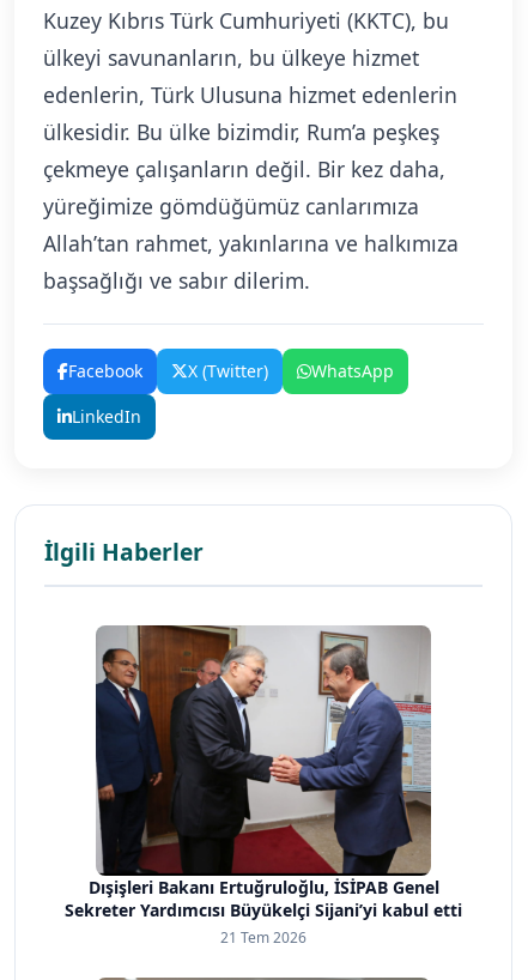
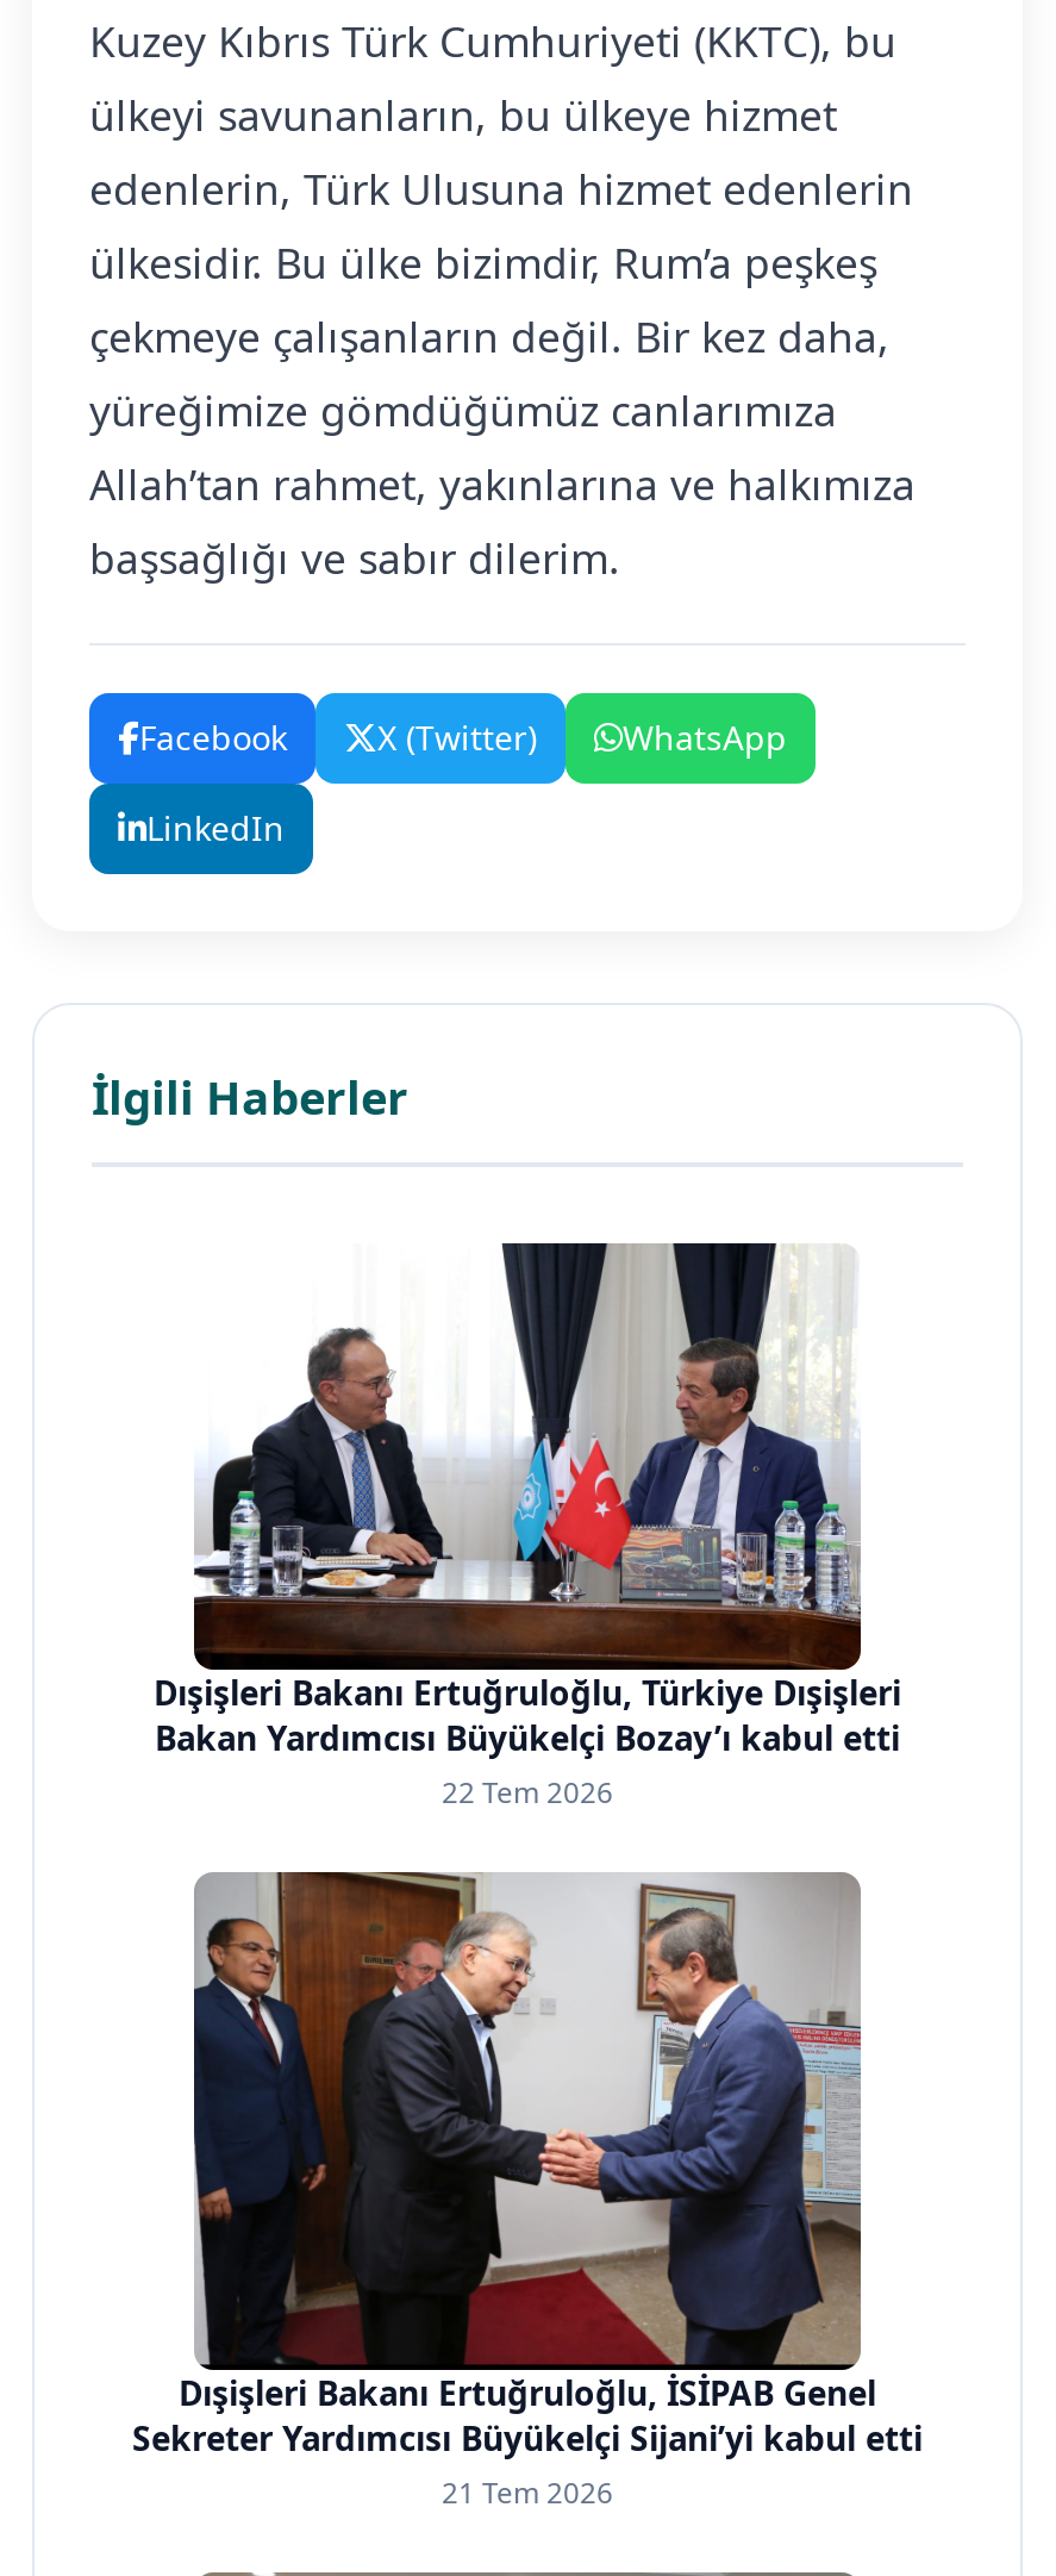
+ [image]
+ Dışişleri Bakanı Ertuğruloğlu, Türkiye Dışişleri
+ Bakan Yardımcısı Büyükelçi Bozay’ı kabul etti
+ 22 Tem 2026
